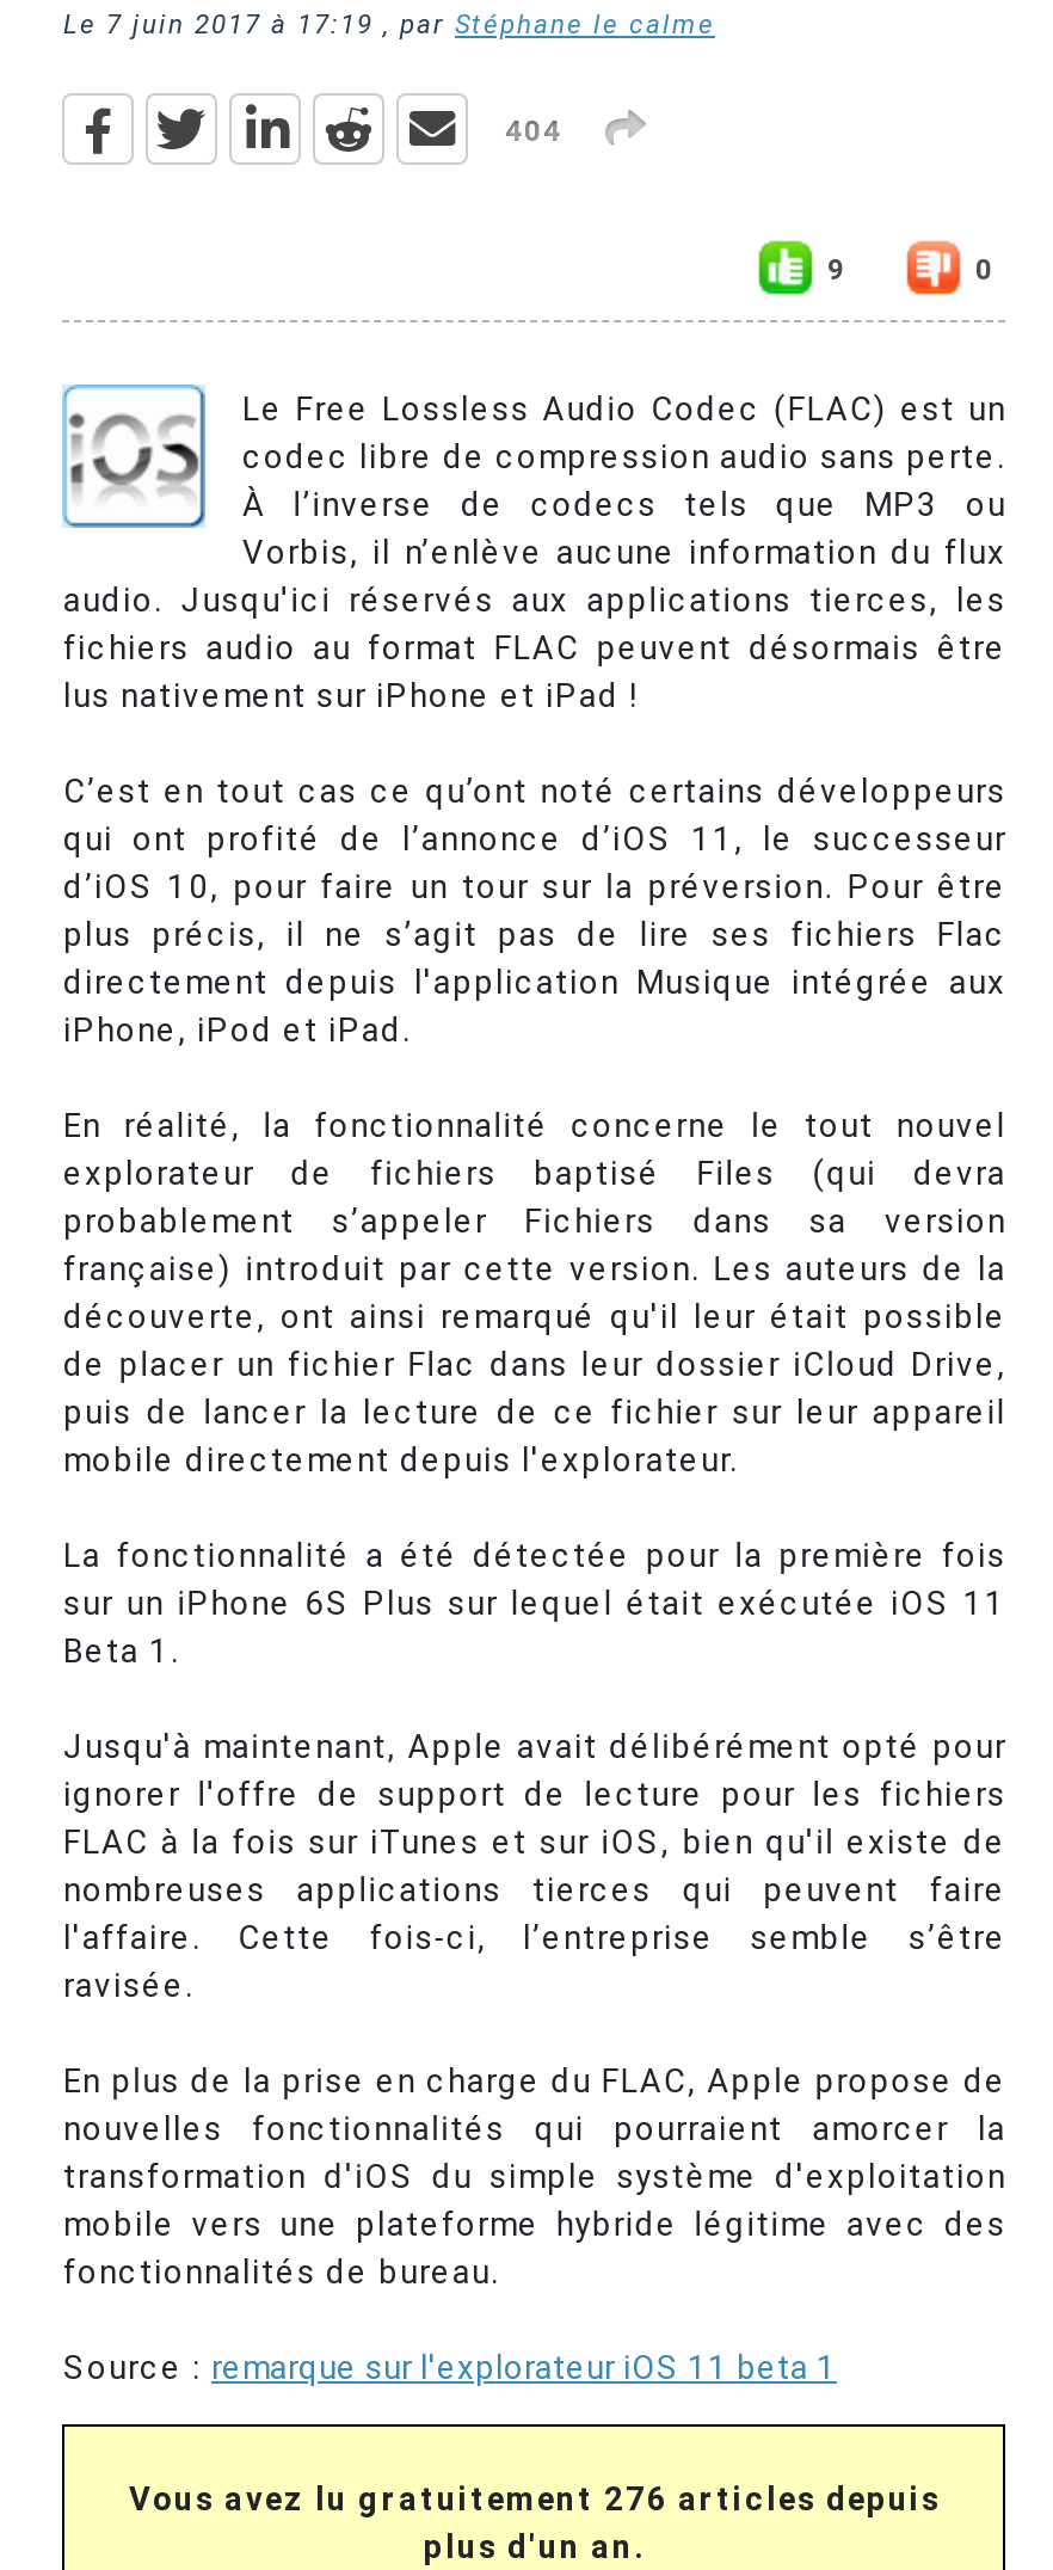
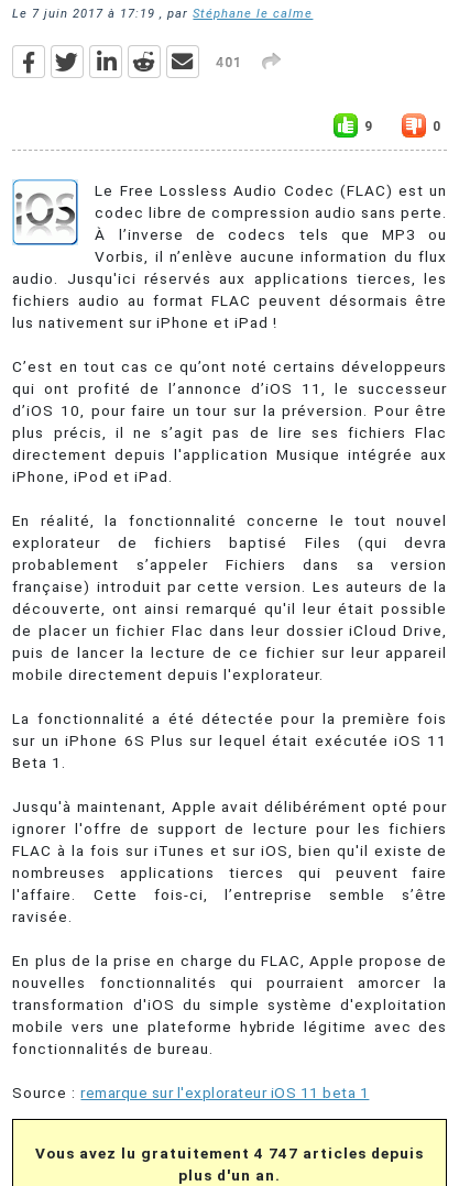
- 404
+ 401

- Vous avez lu gratuitement 276 articles depuis
+ Vous avez lu gratuitement 4 747 articles depuis
